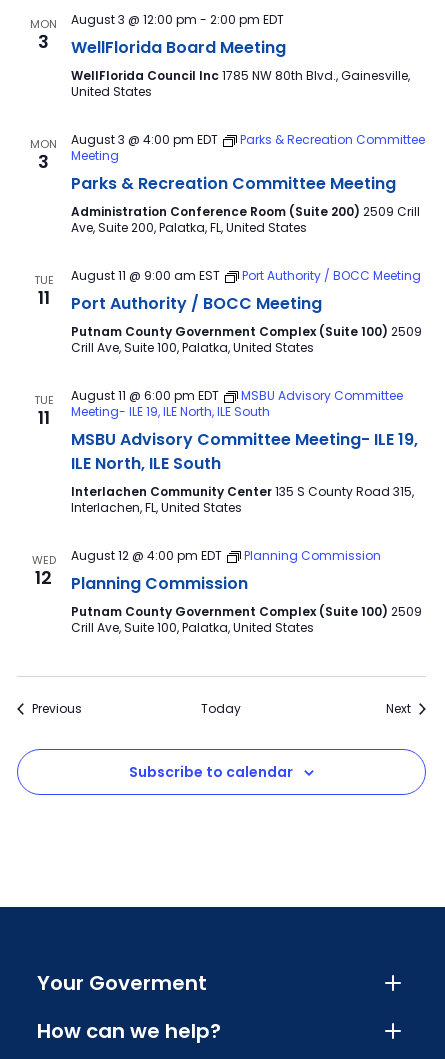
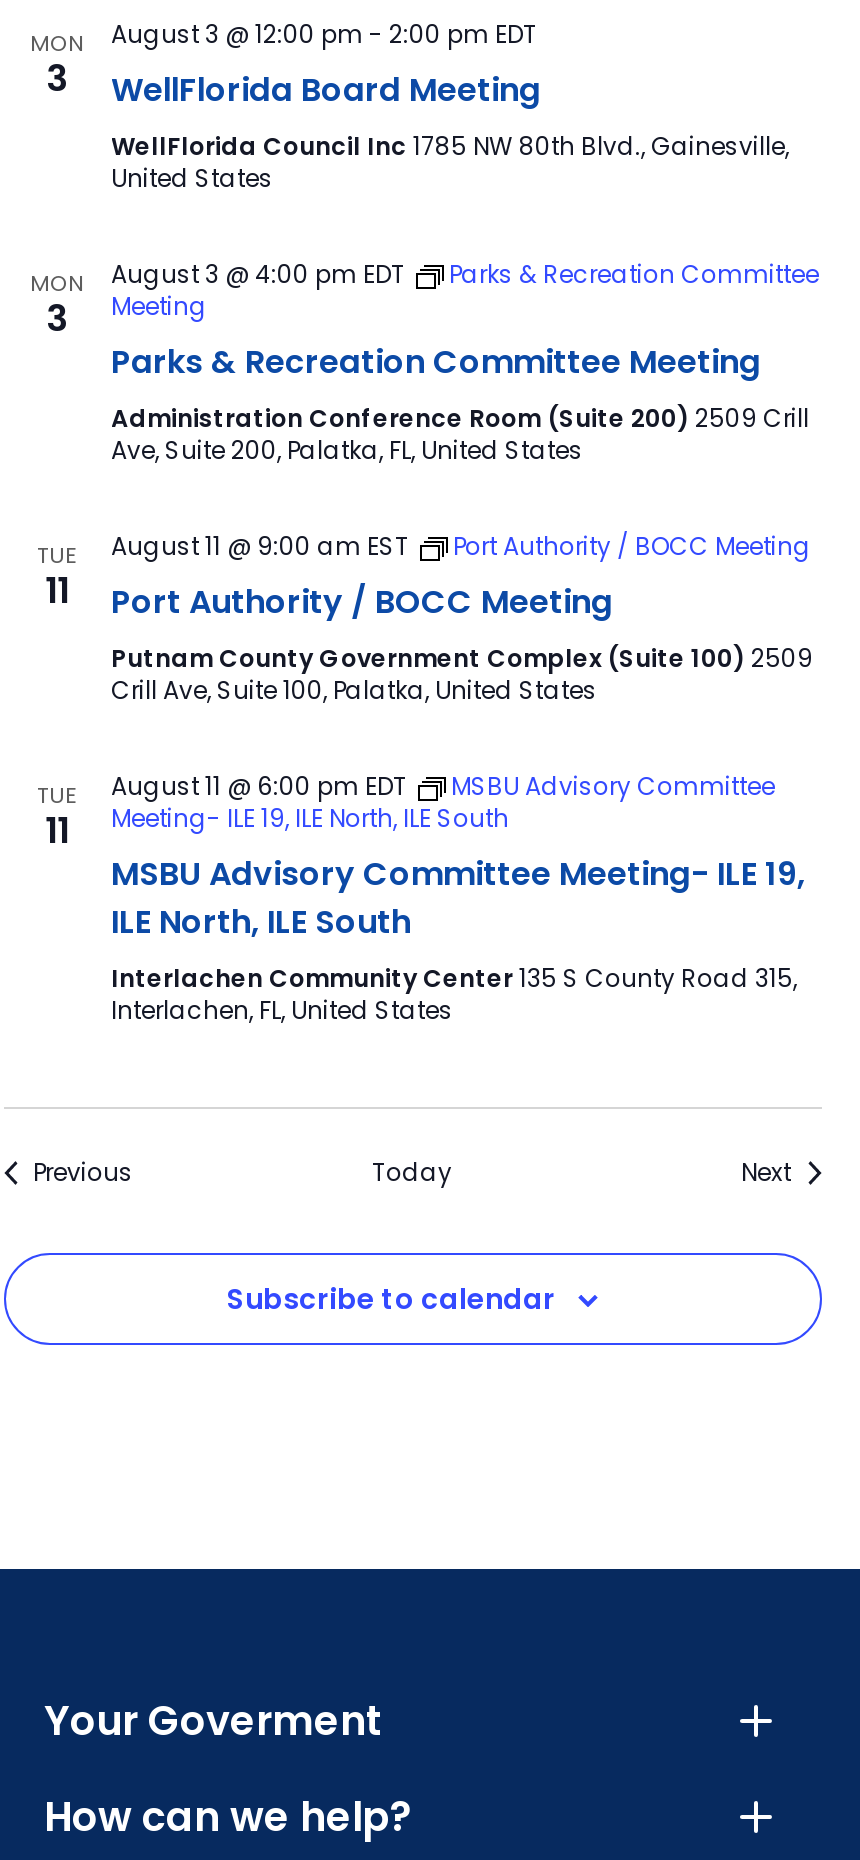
- WED
- 12

- August 12 @ 4:00 pm EDT
- Planning Commission
- Planning Commission
- Putnam County Government Complex (Suite 100) 2509
- Crill Ave, Suite 100, Palatka, United States
